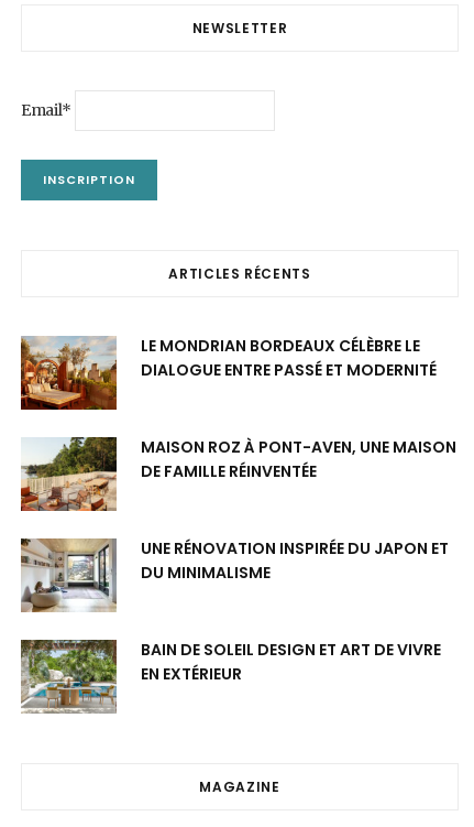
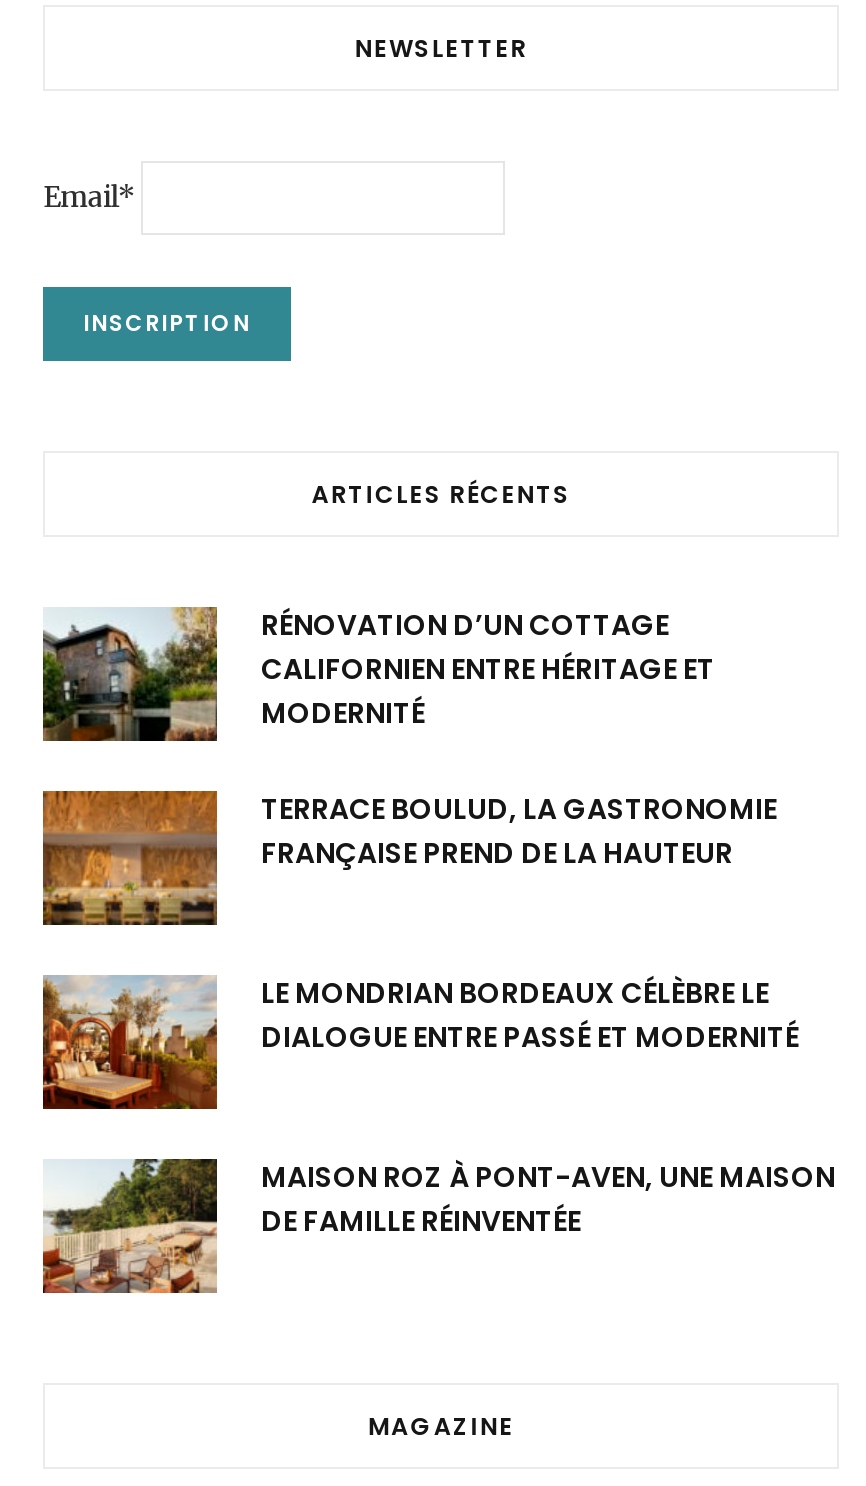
+ [image]
+ RÉNOVATION D’UN COTTAGE
+ CALIFORNIEN ENTRE HÉRITAGE ET
+ MODERNITÉ
+ TERRACE BOULUD, LA GASTRONOMIE
+ FRANÇAISE PREND DE LA HAUTEUR

+ [image]

moved down: [image] | LE MONDRIAN BORDEAUX CÉLÈBRE LE | DIALOGUE ENTRE PASSÉ ET MODERNITÉ | MAISON ROZ À PONT-AVEN, UNE MAISON | DE FAMILLE RÉINVENTÉE

- [image]
- UNE RÉNOVATION INSPIRÉE DU JAPON ET
- DU MINIMALISME
- BAIN DE SOLEIL DESIGN ET ART DE VIVRE
- EN EXTÉRIEUR

- [image]
